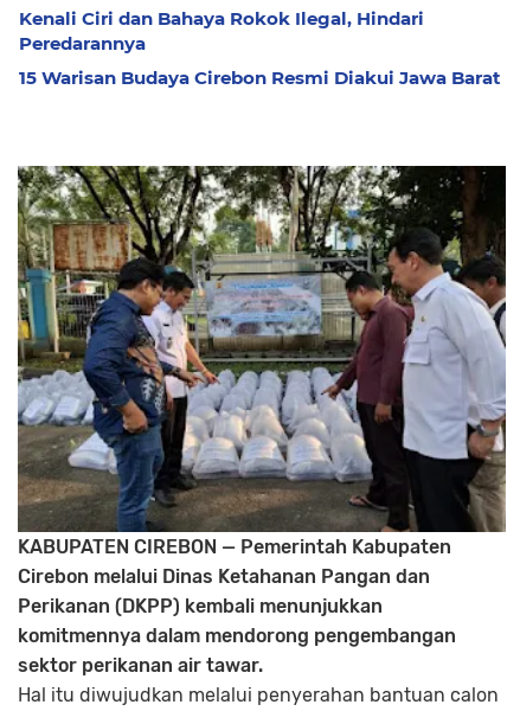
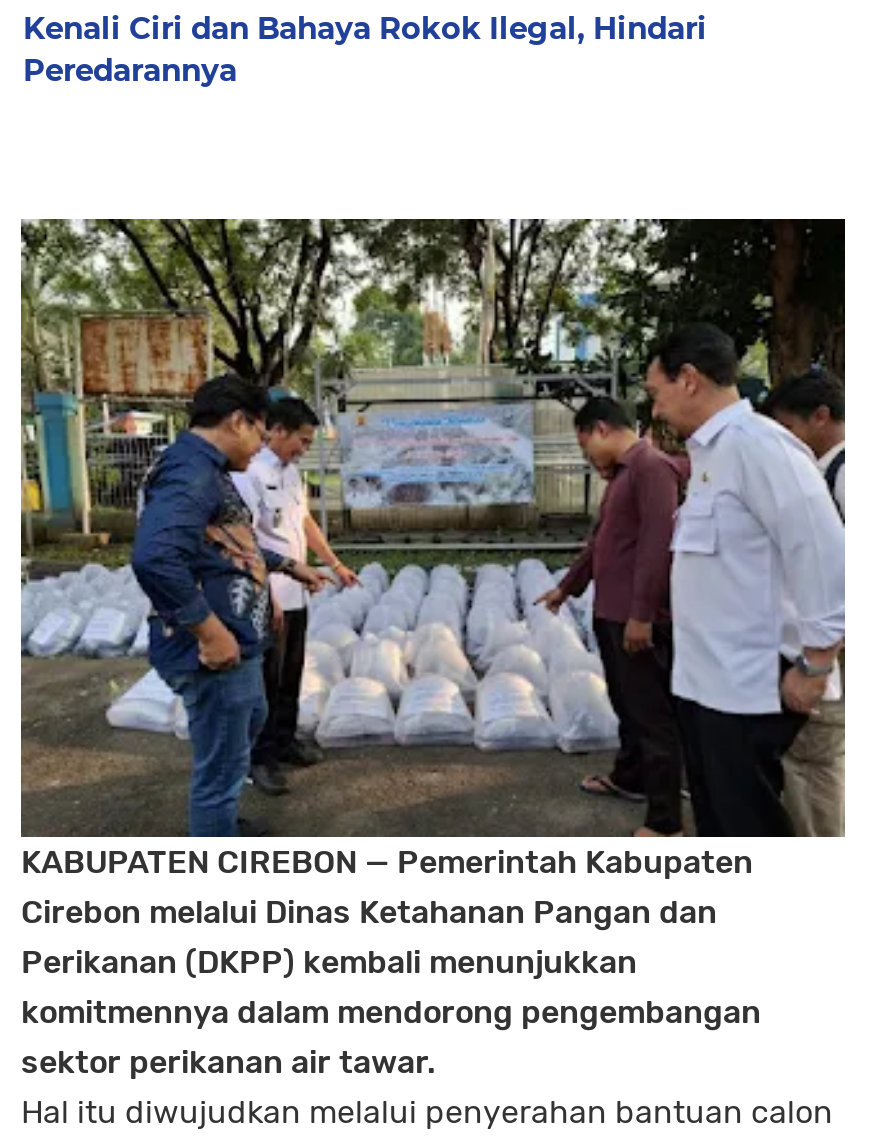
- 15 Warisan Budaya Cirebon Resmi Diakui Jawa Barat
